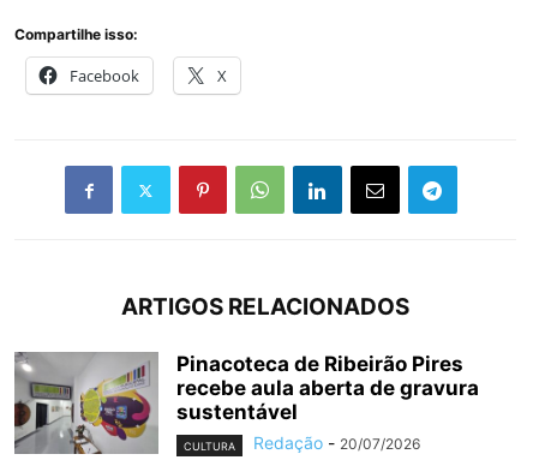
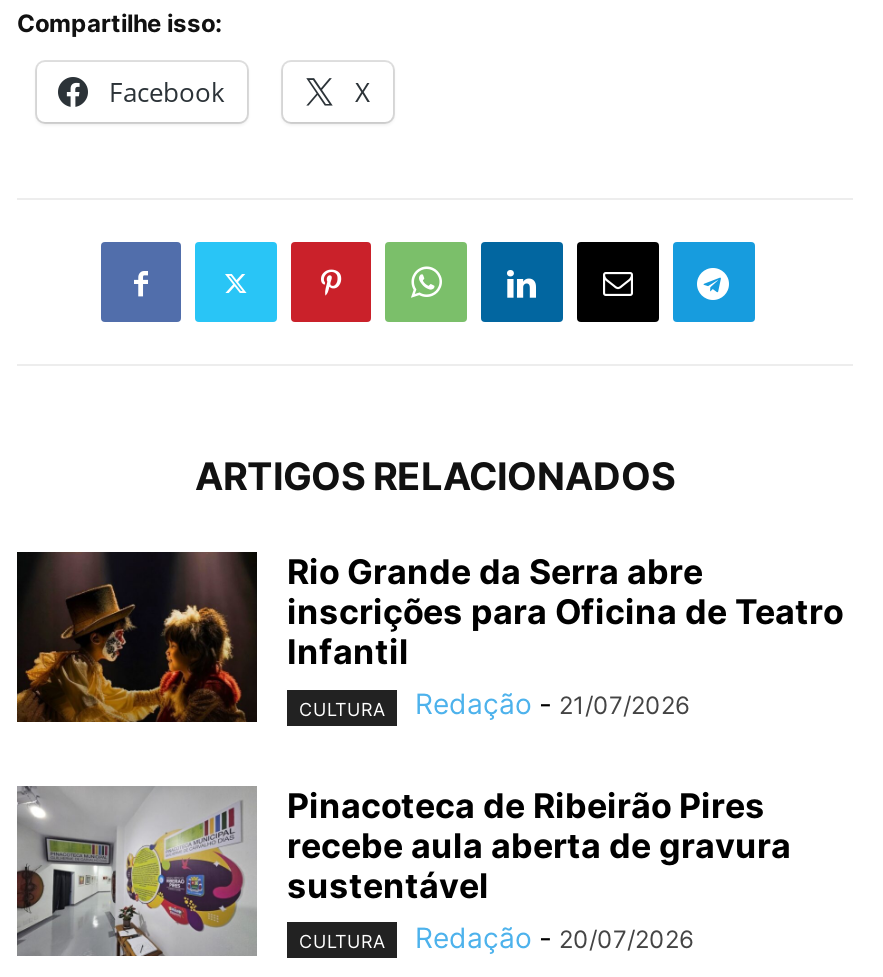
+ [image]
+ Rio Grande da Serra abre
+ inscrições para Oficina de Teatro
+ Infantil
+ CULTURA
+ Redação - 21/07/2026
